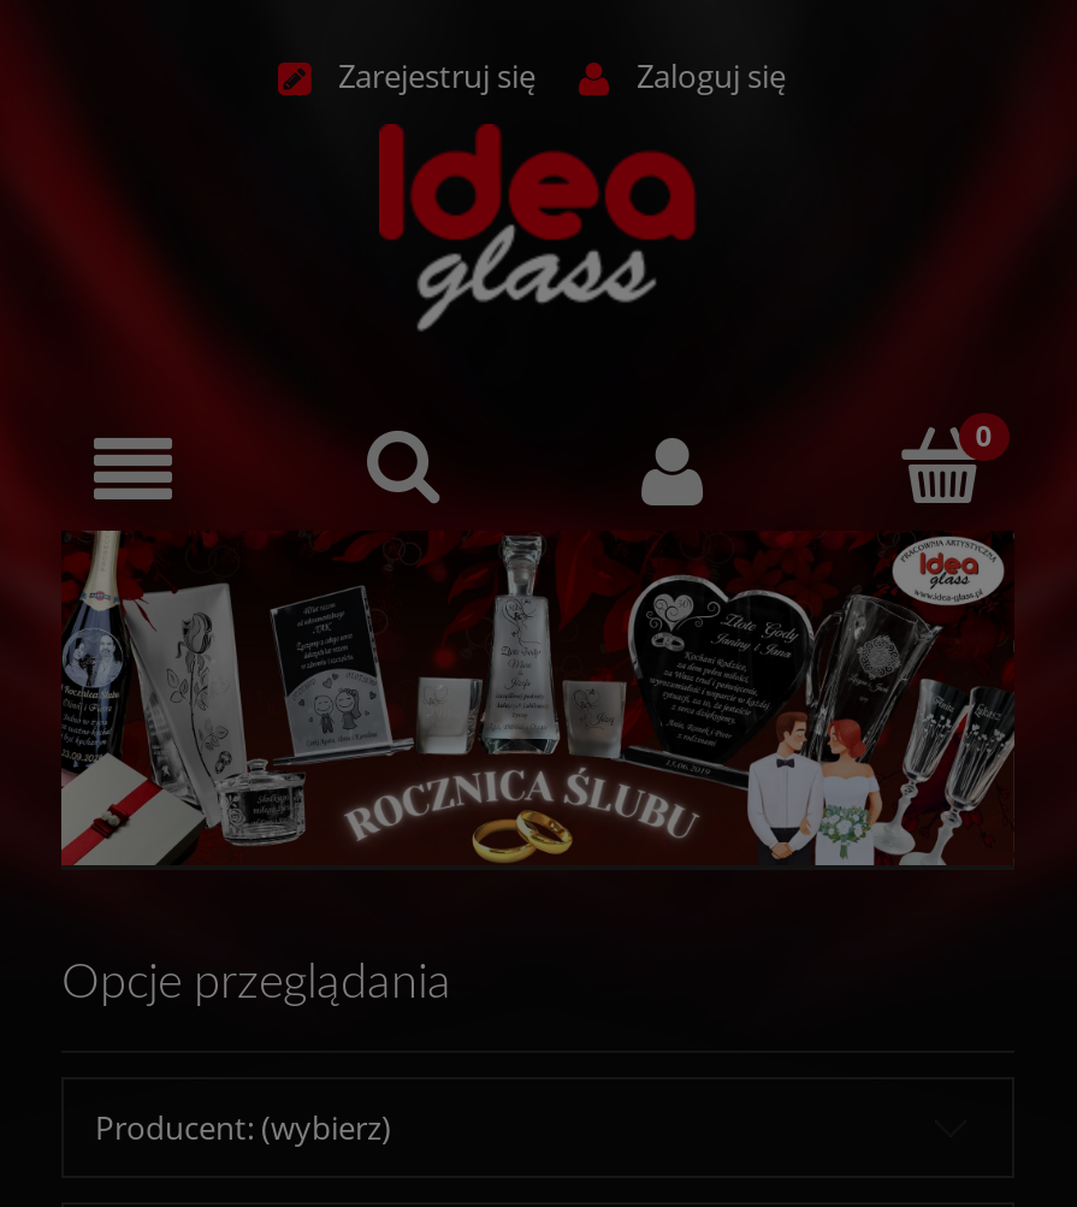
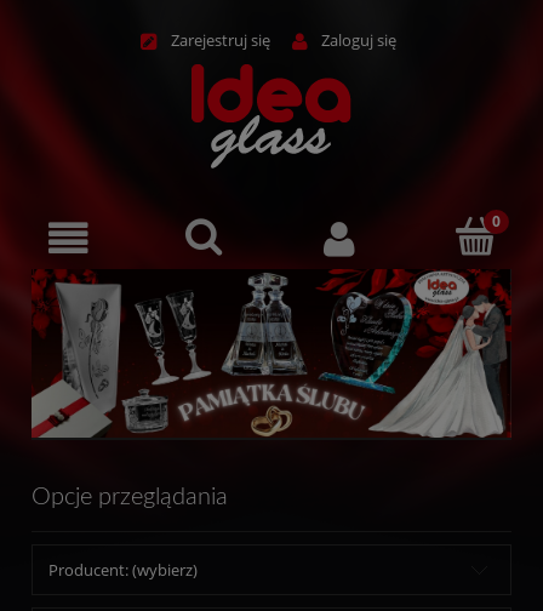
- [image]
+ [image]
